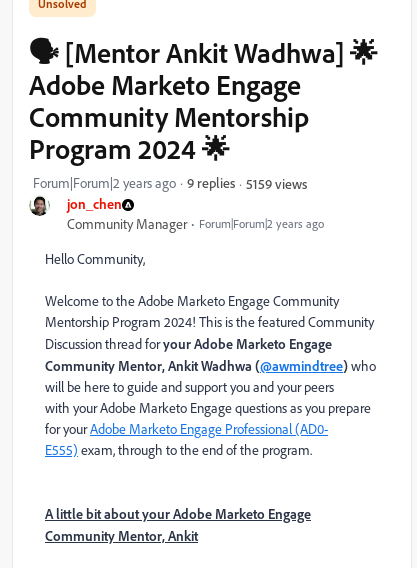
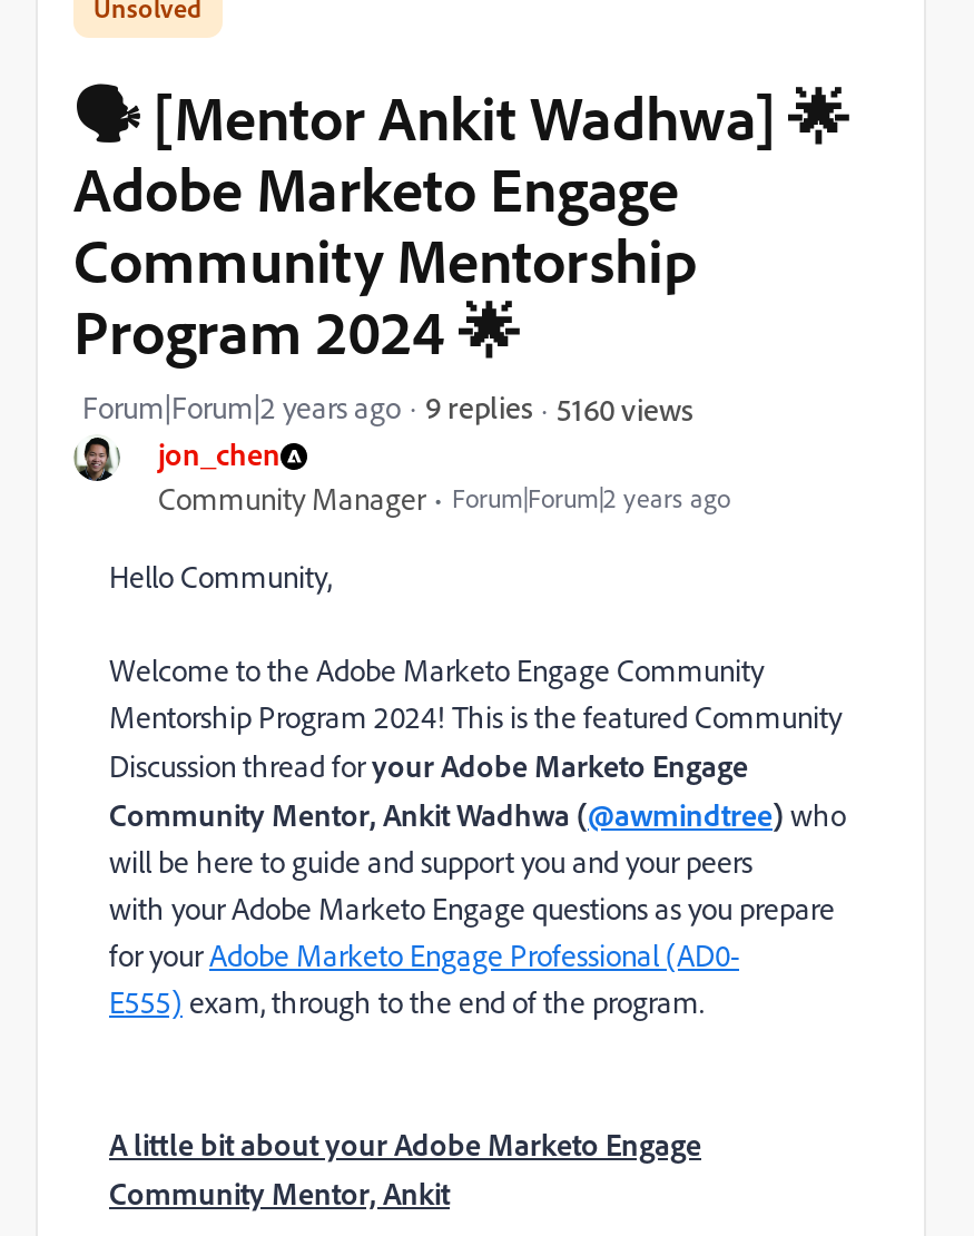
- 5159 views
+ 5160 views
